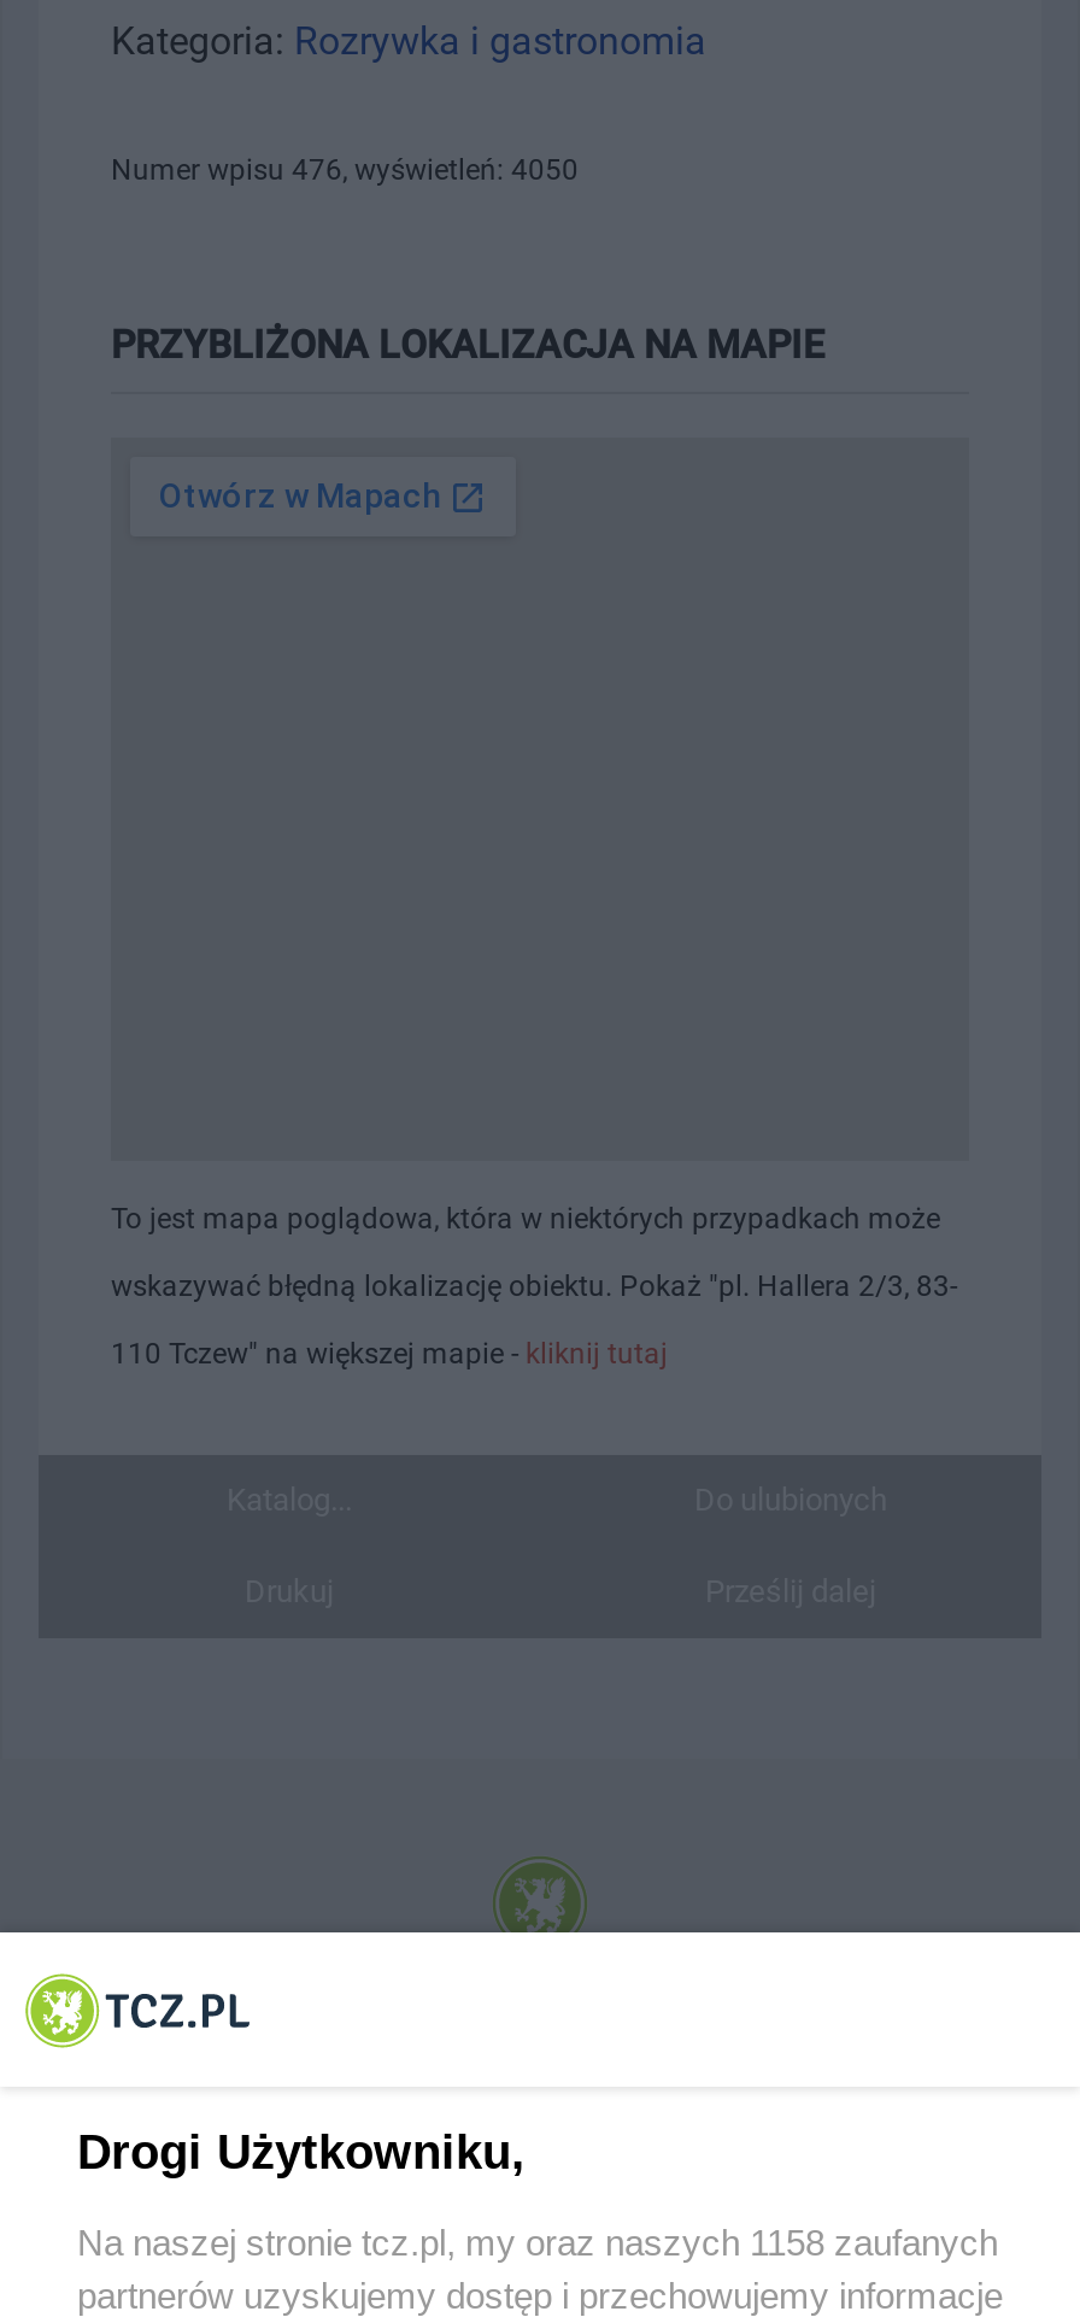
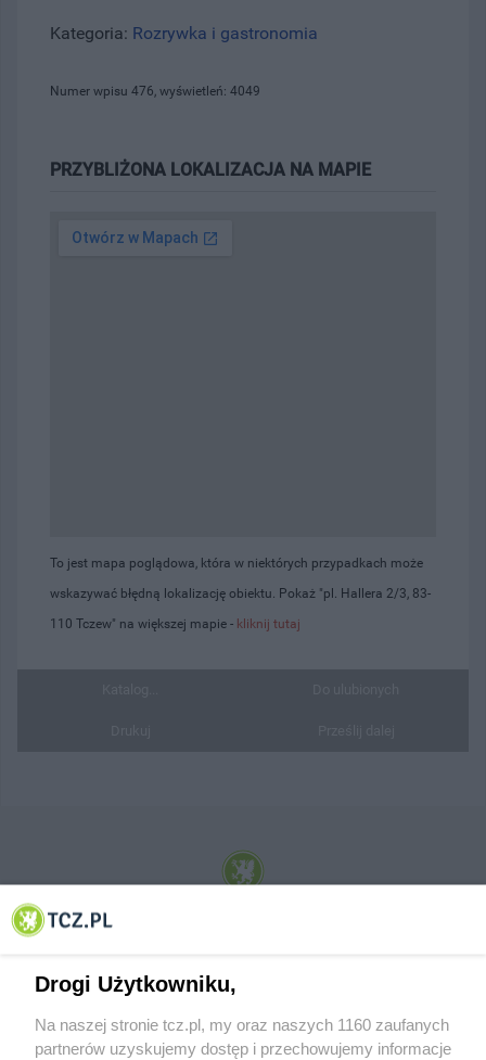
- Numer wpisu 476, wyświetleń: 4050
+ Numer wpisu 476, wyświetleń: 4049

- Na naszej stronie tcz.pl, my oraz naszych 1158 zaufanych
+ Na naszej stronie tcz.pl, my oraz naszych 1160 zaufanych
